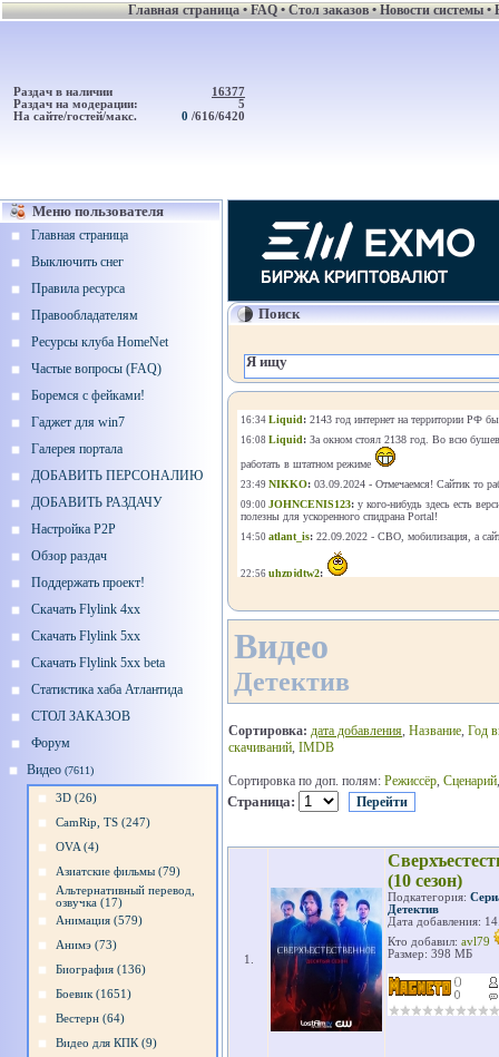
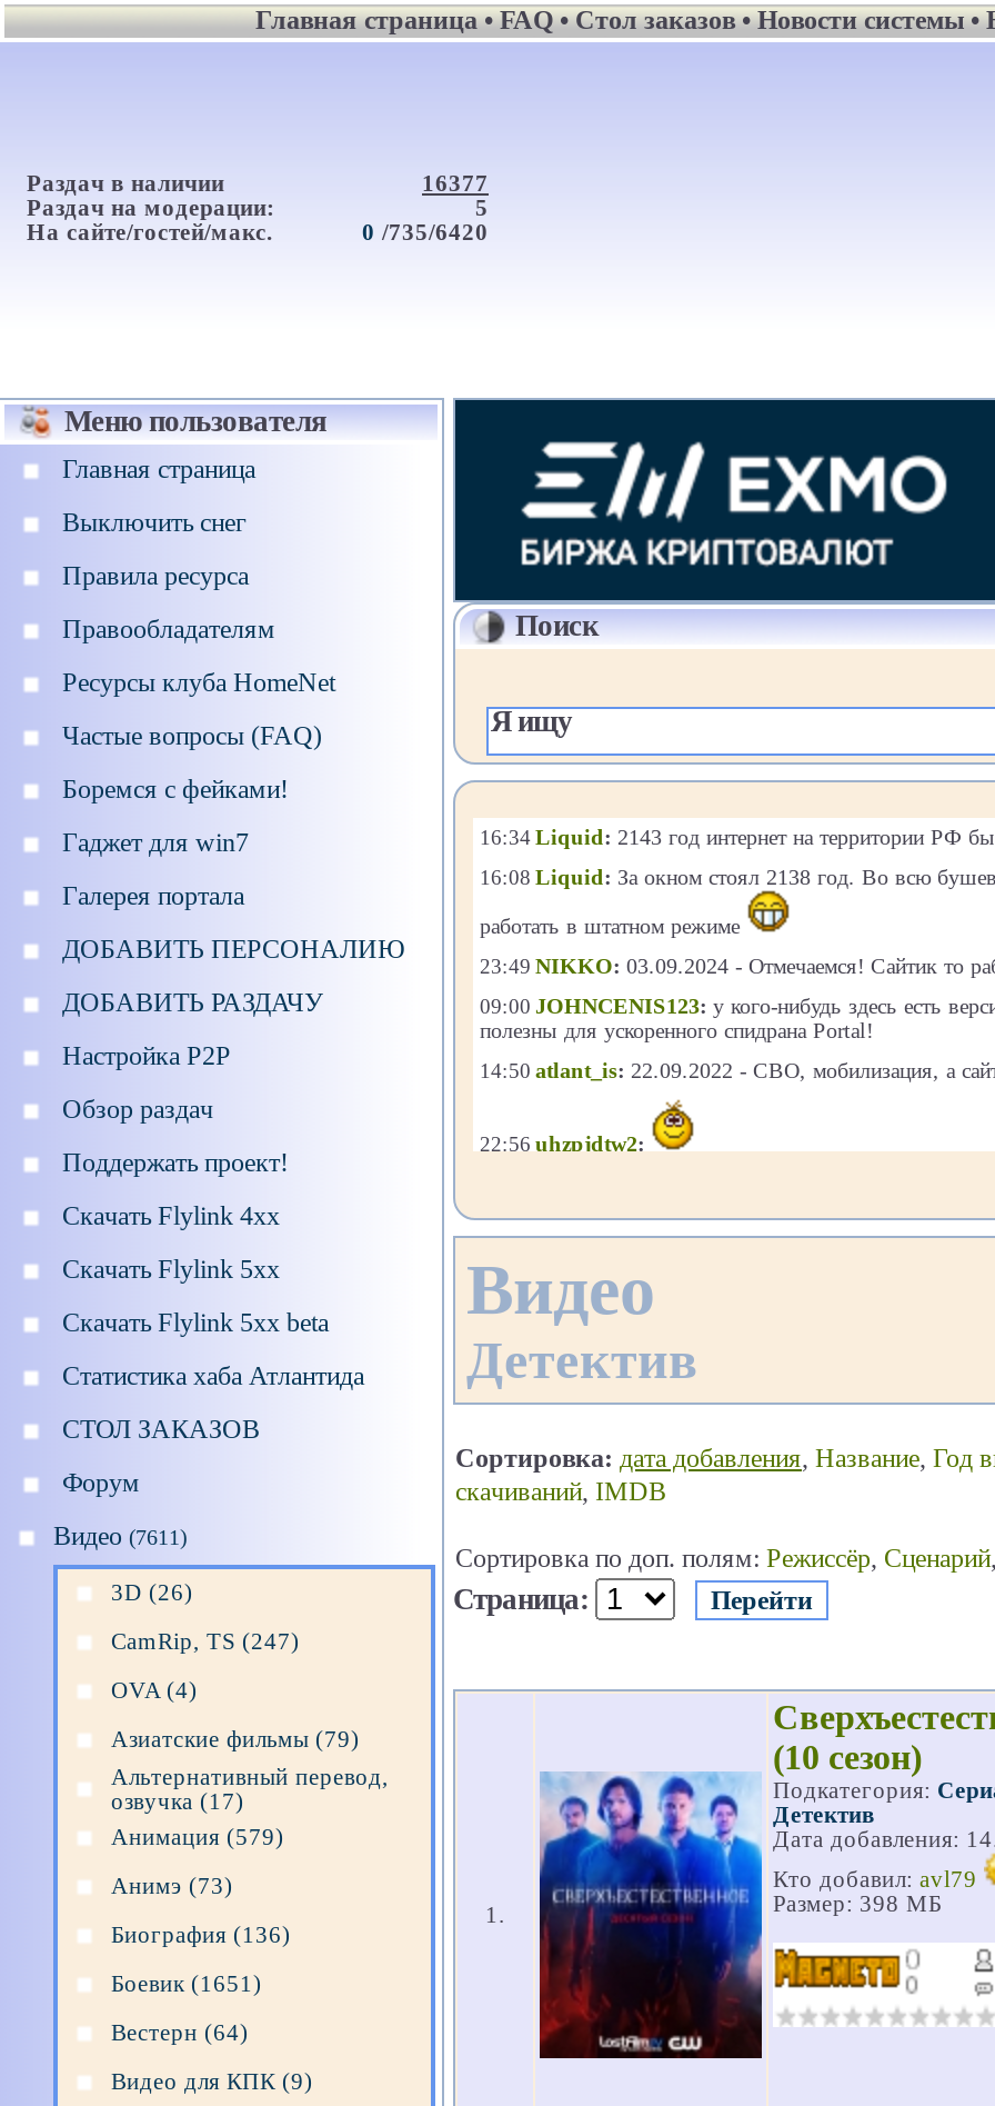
- 0 /616/6420
+ 0 /735/6420
